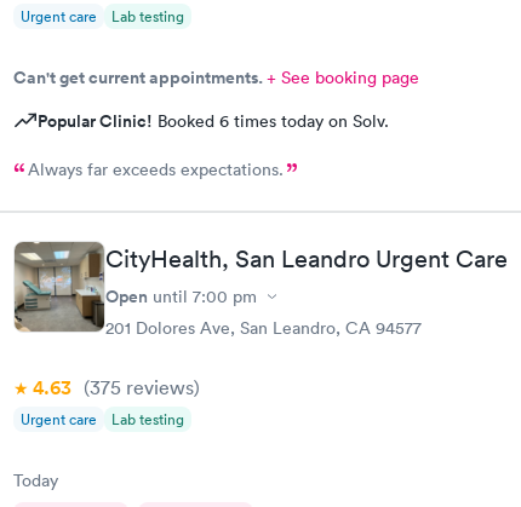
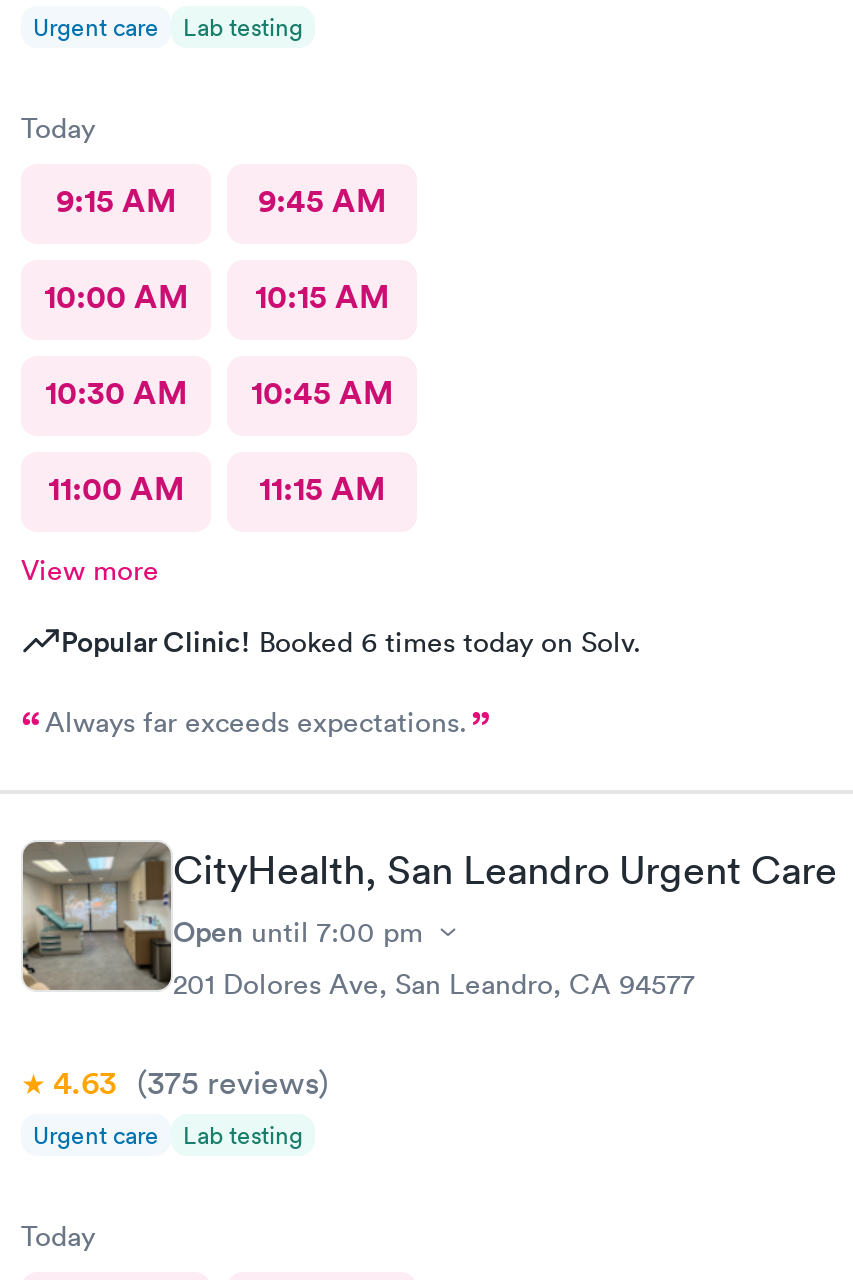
- Can't get current appointments. + See booking page
+ Today
+ 9:15 AM
+ 9:45 AM
+ 10:00 AM
+ 10:15 AM
+ 10:30 AM
+ 10:45 AM
+ 11:00 AM
+ 11:15 AM
+ View more
